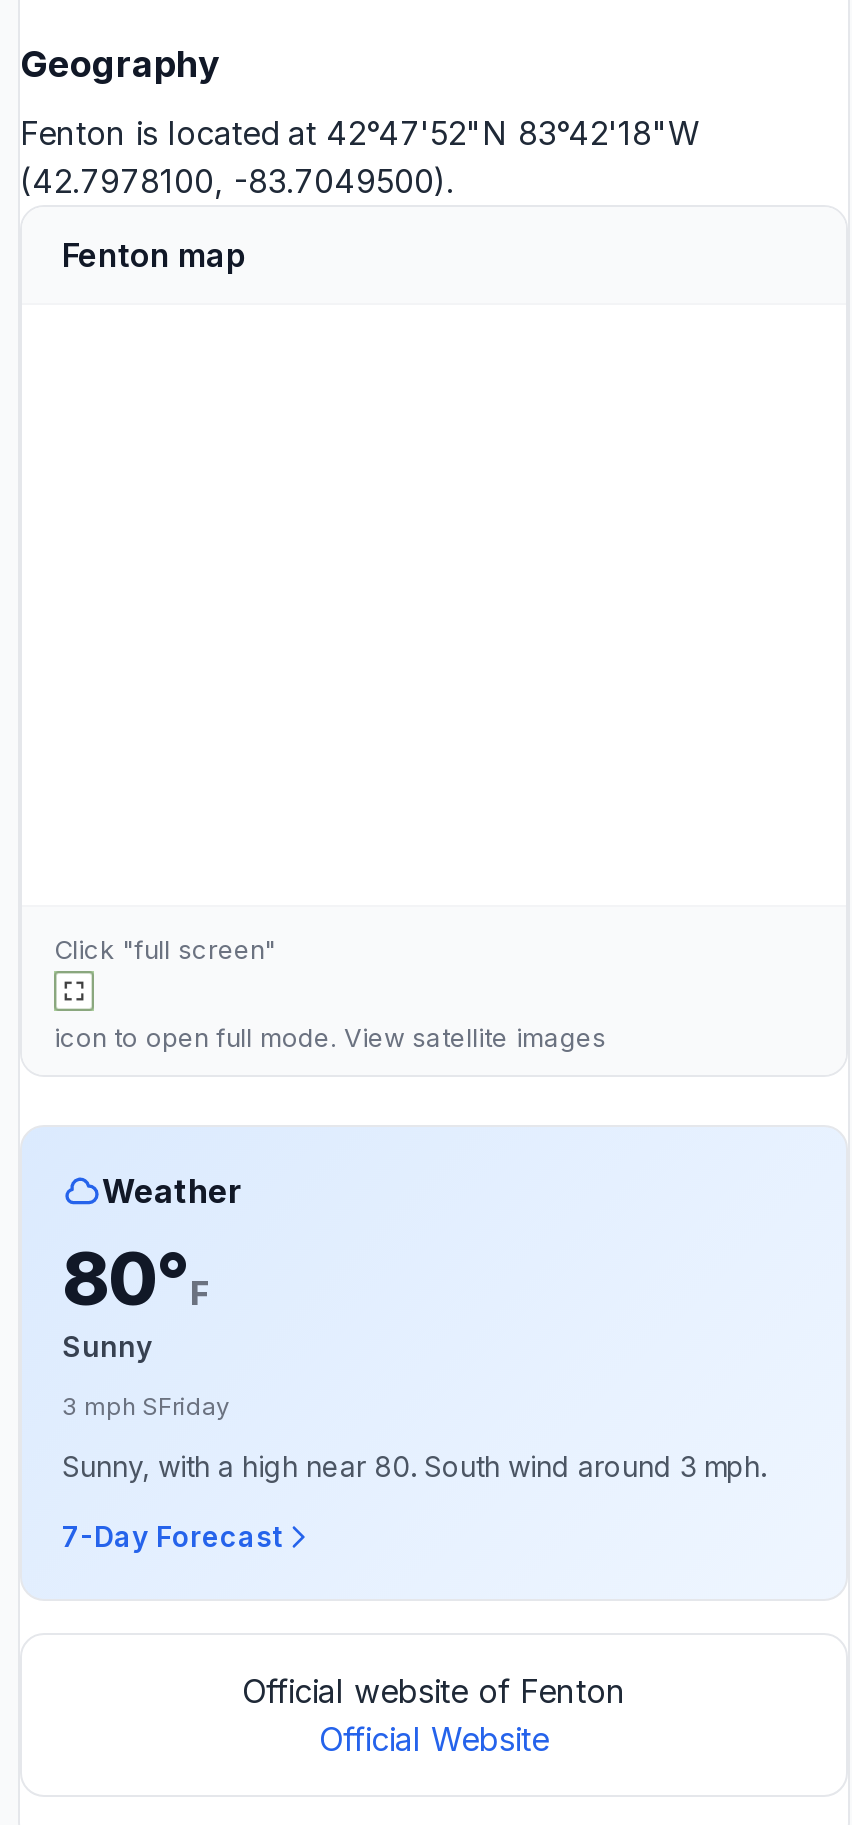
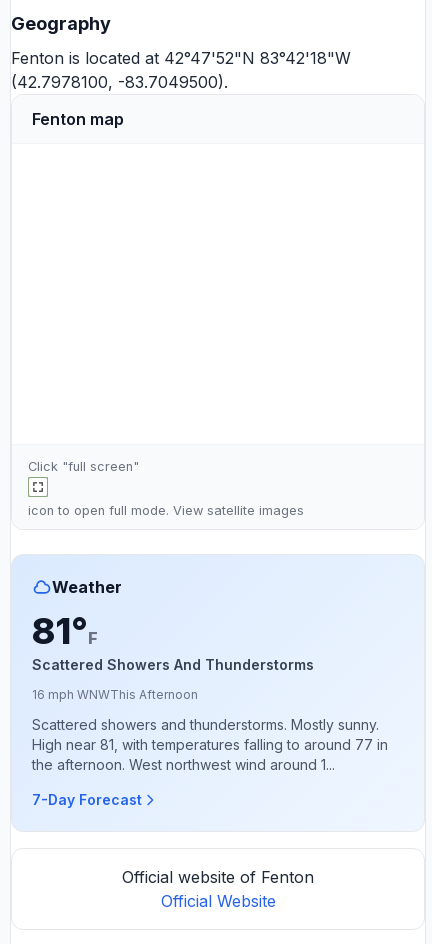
- 80°F
- Sunny
+ 81°F
+ Scattered Showers And Thunderstorms

- 3 mph SFriday
+ 16 mph WNWThis Afternoon

- Sunny, with a high near 80. South wind around 3 mph.
+ Scattered showers and thunderstorms. Mostly sunny.
+ High near 81, with temperatures falling to around 77 in
+ the afternoon. West northwest wind around 1...
